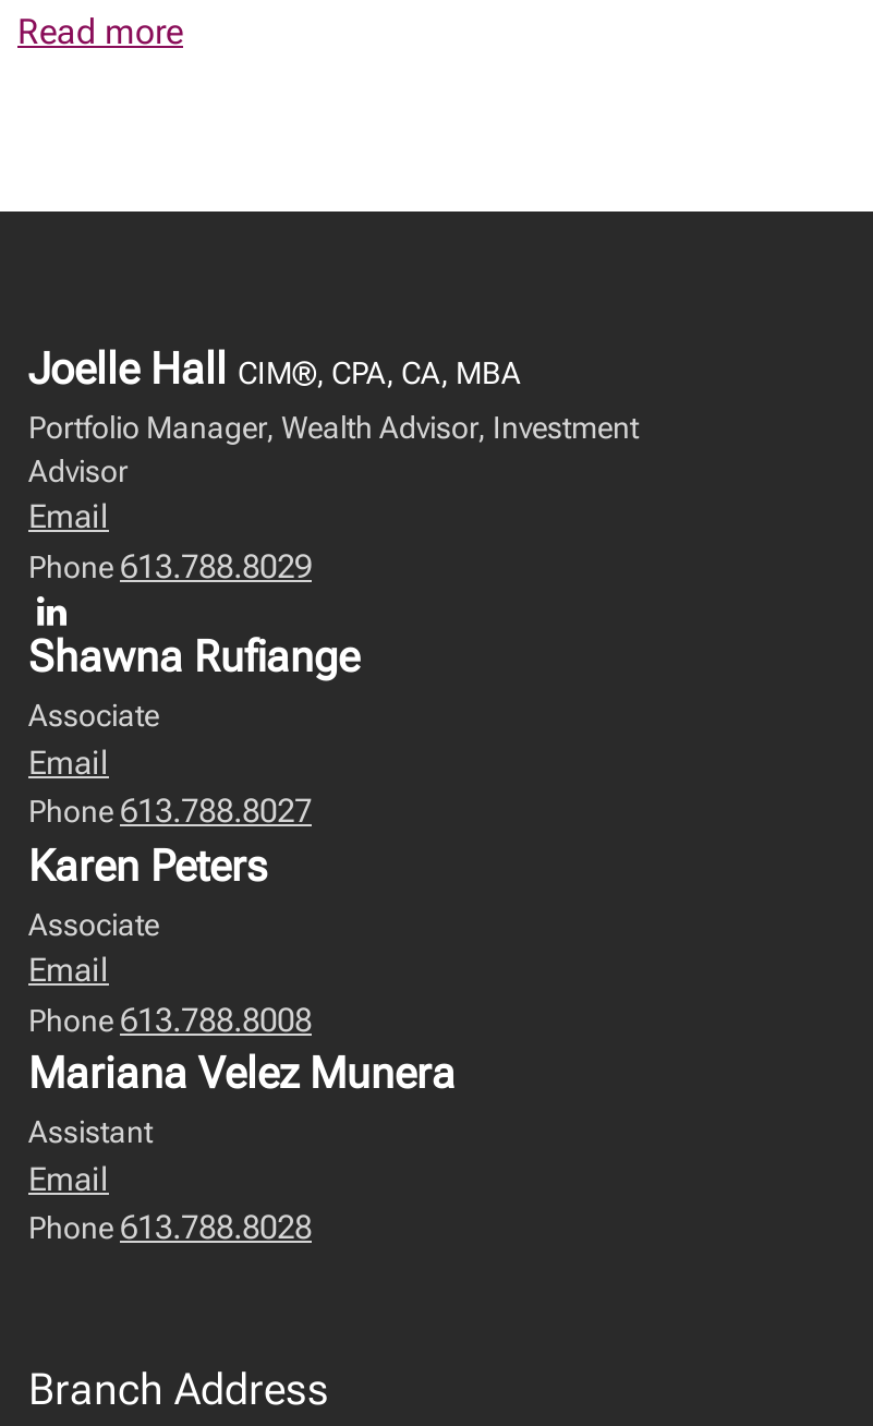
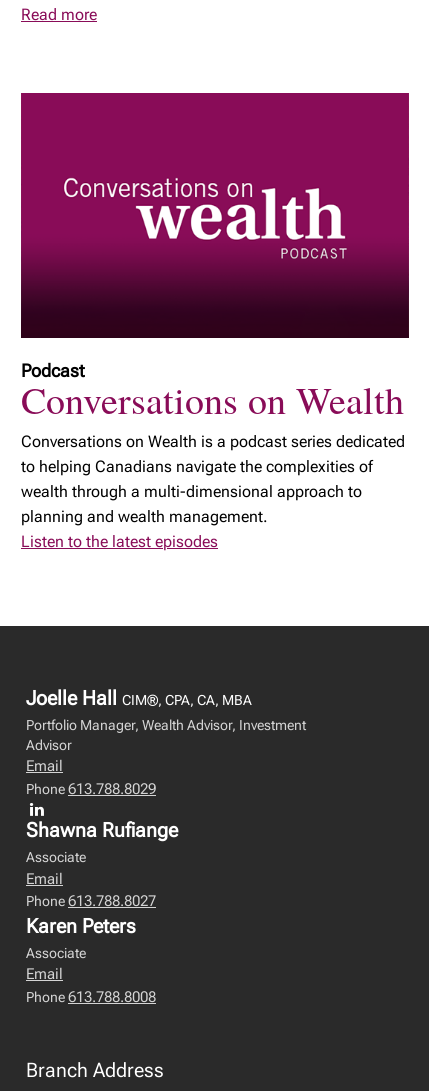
+ [image]
+ Podcast
+ Conversations on Wealth
+ Conversations on Wealth is a podcast series dedicated
+ to helping Canadians navigate the complexities of
+ wealth through a multi-dimensional approach to
+ planning and wealth management.
+ Listen to the latest episodes

moved down: Joelle Hall CIM®, CPA, CA, MBA | Portfolio Manager, Wealth Advisor, Investment | Advisor | ... | Email | Phone 613.788.8008

- Mariana Velez Munera
- Assistant
- Email
- Phone 613.788.8028
